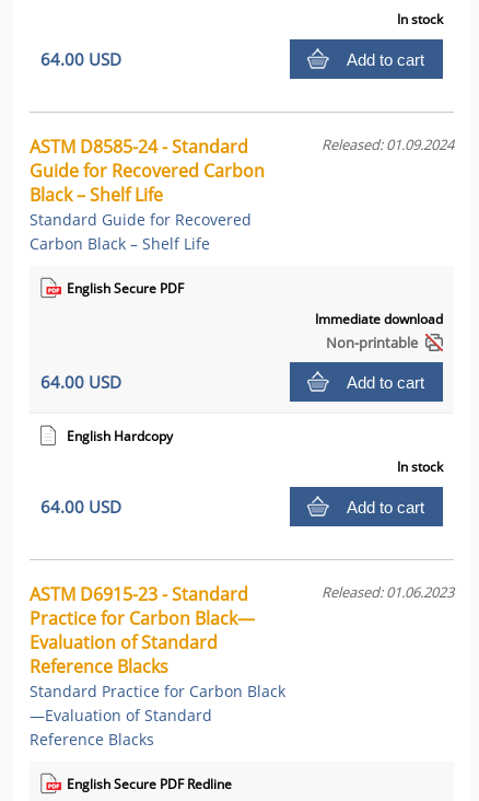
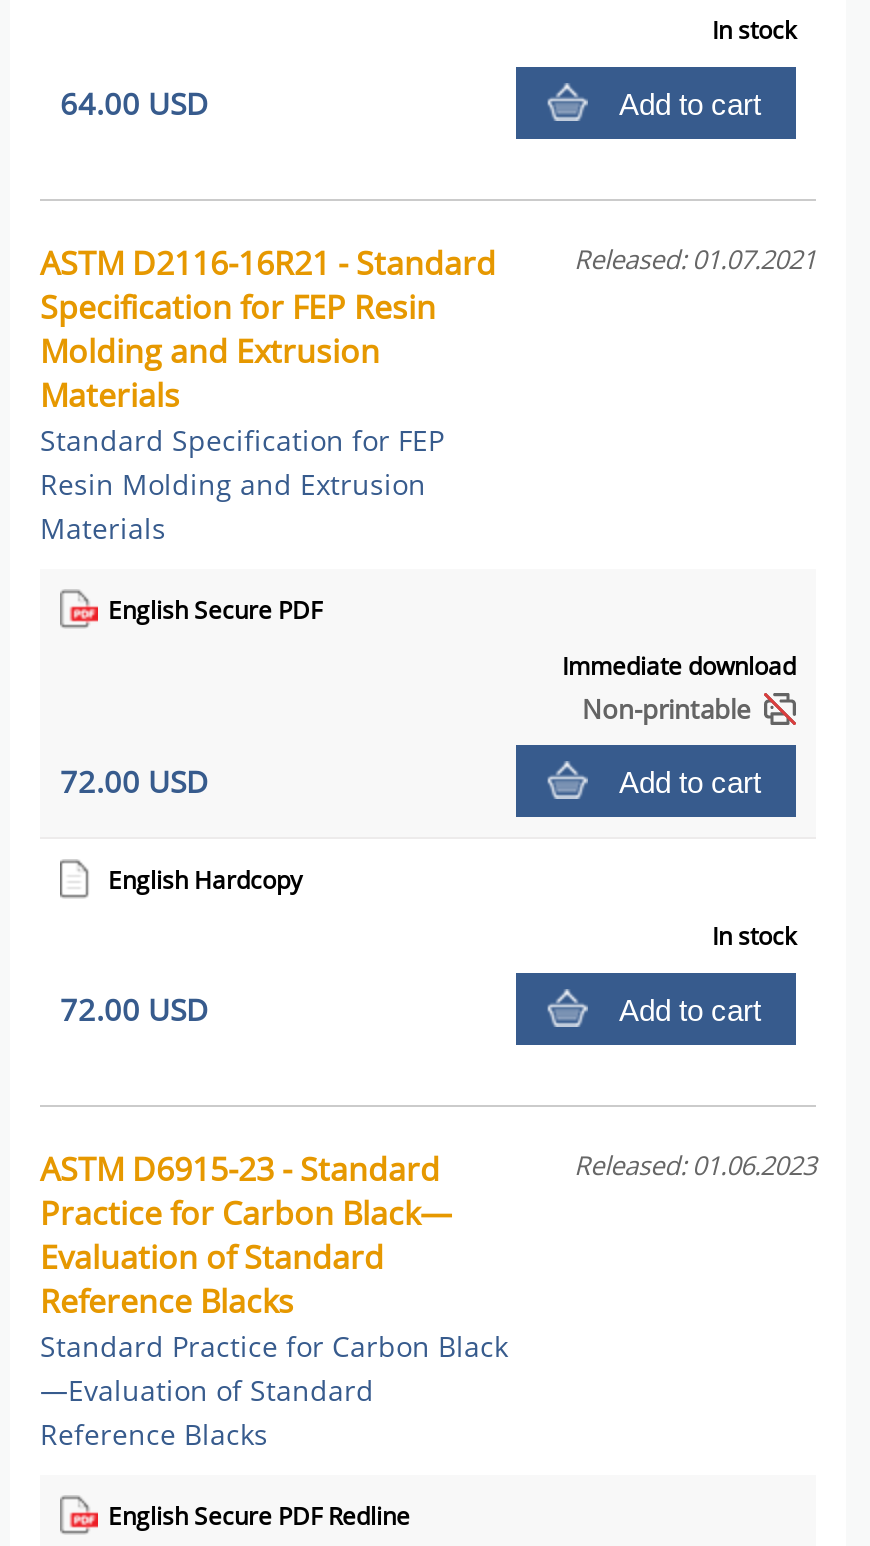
- ASTM D8585-24 - Standard
- Guide for Recovered Carbon
- Black – Shelf Life
- Standard Guide for Recovered
- Carbon Black – Shelf Life
+ ASTM D2116-16R21 - Standard
+ Specification for FEP Resin
+ Molding and Extrusion
+ Materials
+ Standard Specification for FEP
+ Resin Molding and Extrusion
+ Materials

- Released: 01.09.2024
+ Released: 01.07.2021

- 64.00 USD
+ 72.00 USD

- 64.00 USD
+ 72.00 USD
